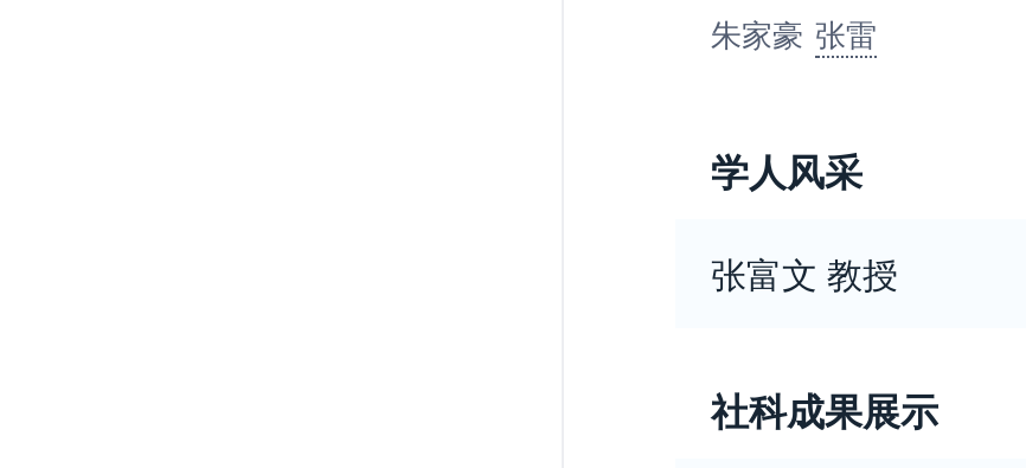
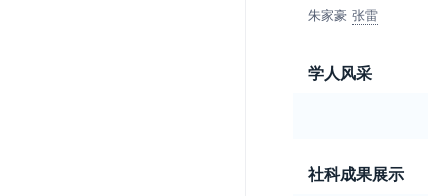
- 张富文 教授
